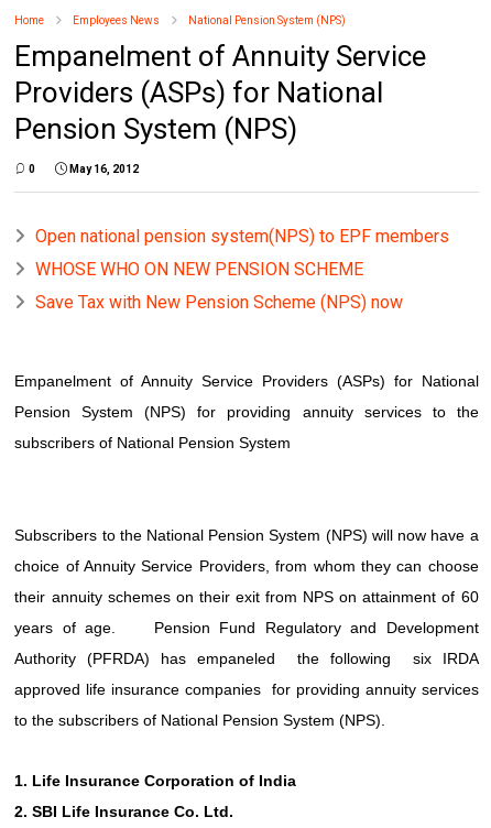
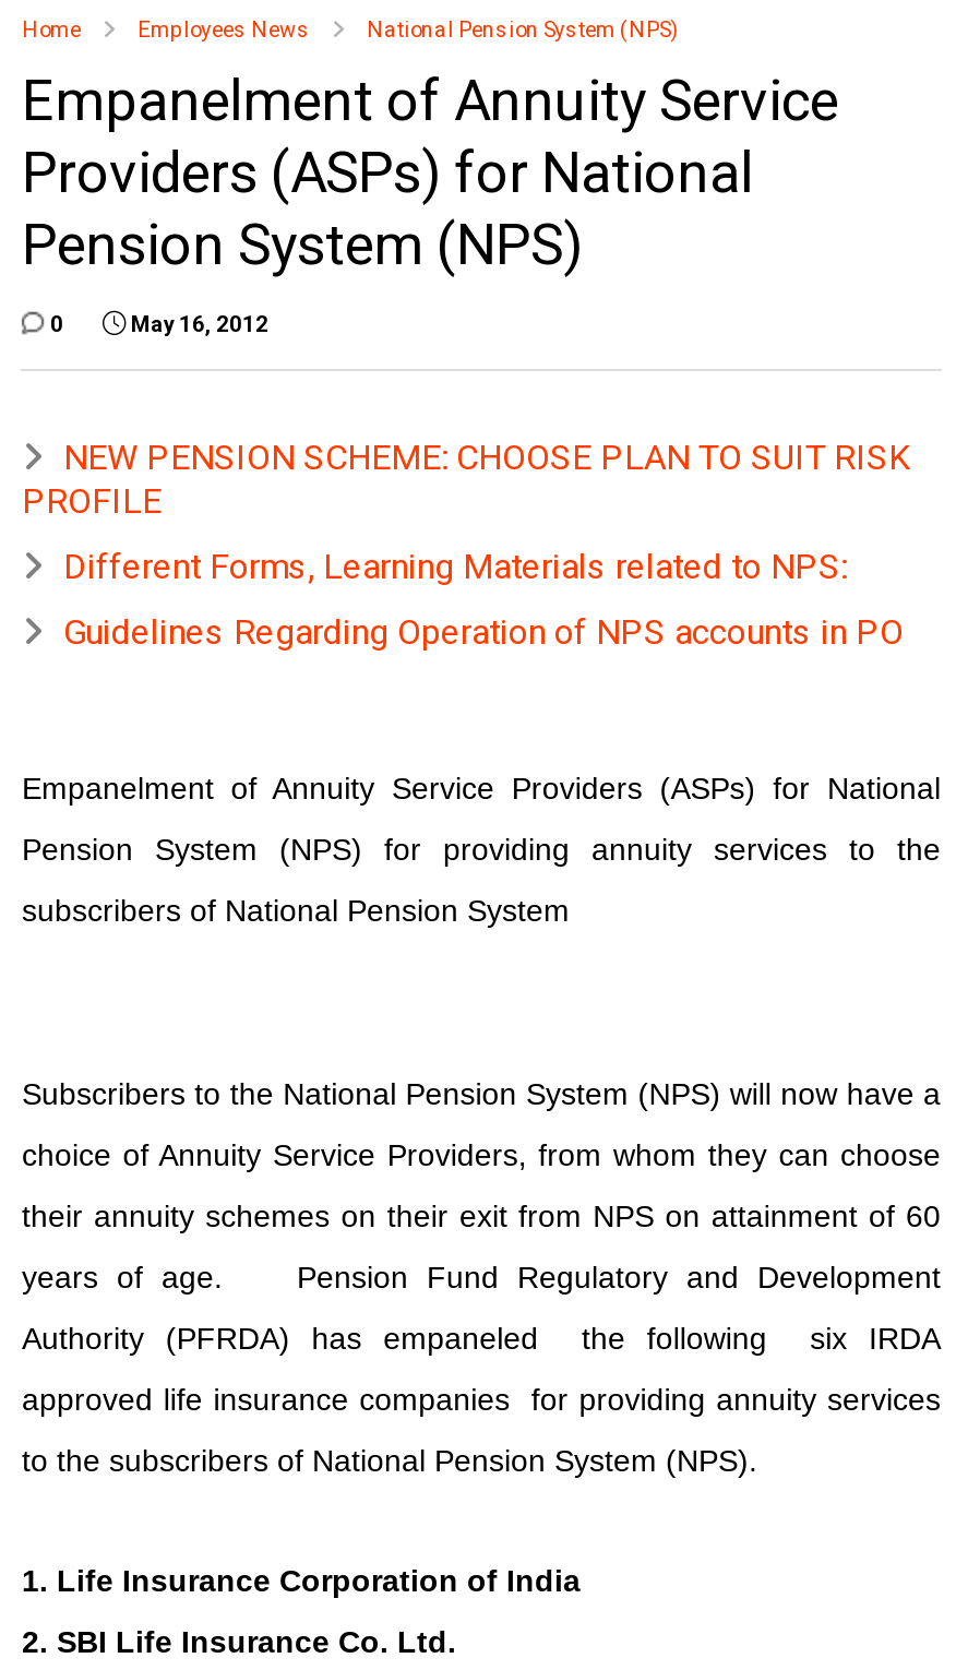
- Open national pension system(NPS) to EPF members
+ NEW PENSION SCHEME: CHOOSE PLAN TO SUIT RISK
+ PROFILE

- WHOSE WHO ON NEW PENSION SCHEME
+ Different Forms, Learning Materials related to NPS:

- Save Tax with New Pension Scheme (NPS) now
+ Guidelines Regarding Operation of NPS accounts in PO
